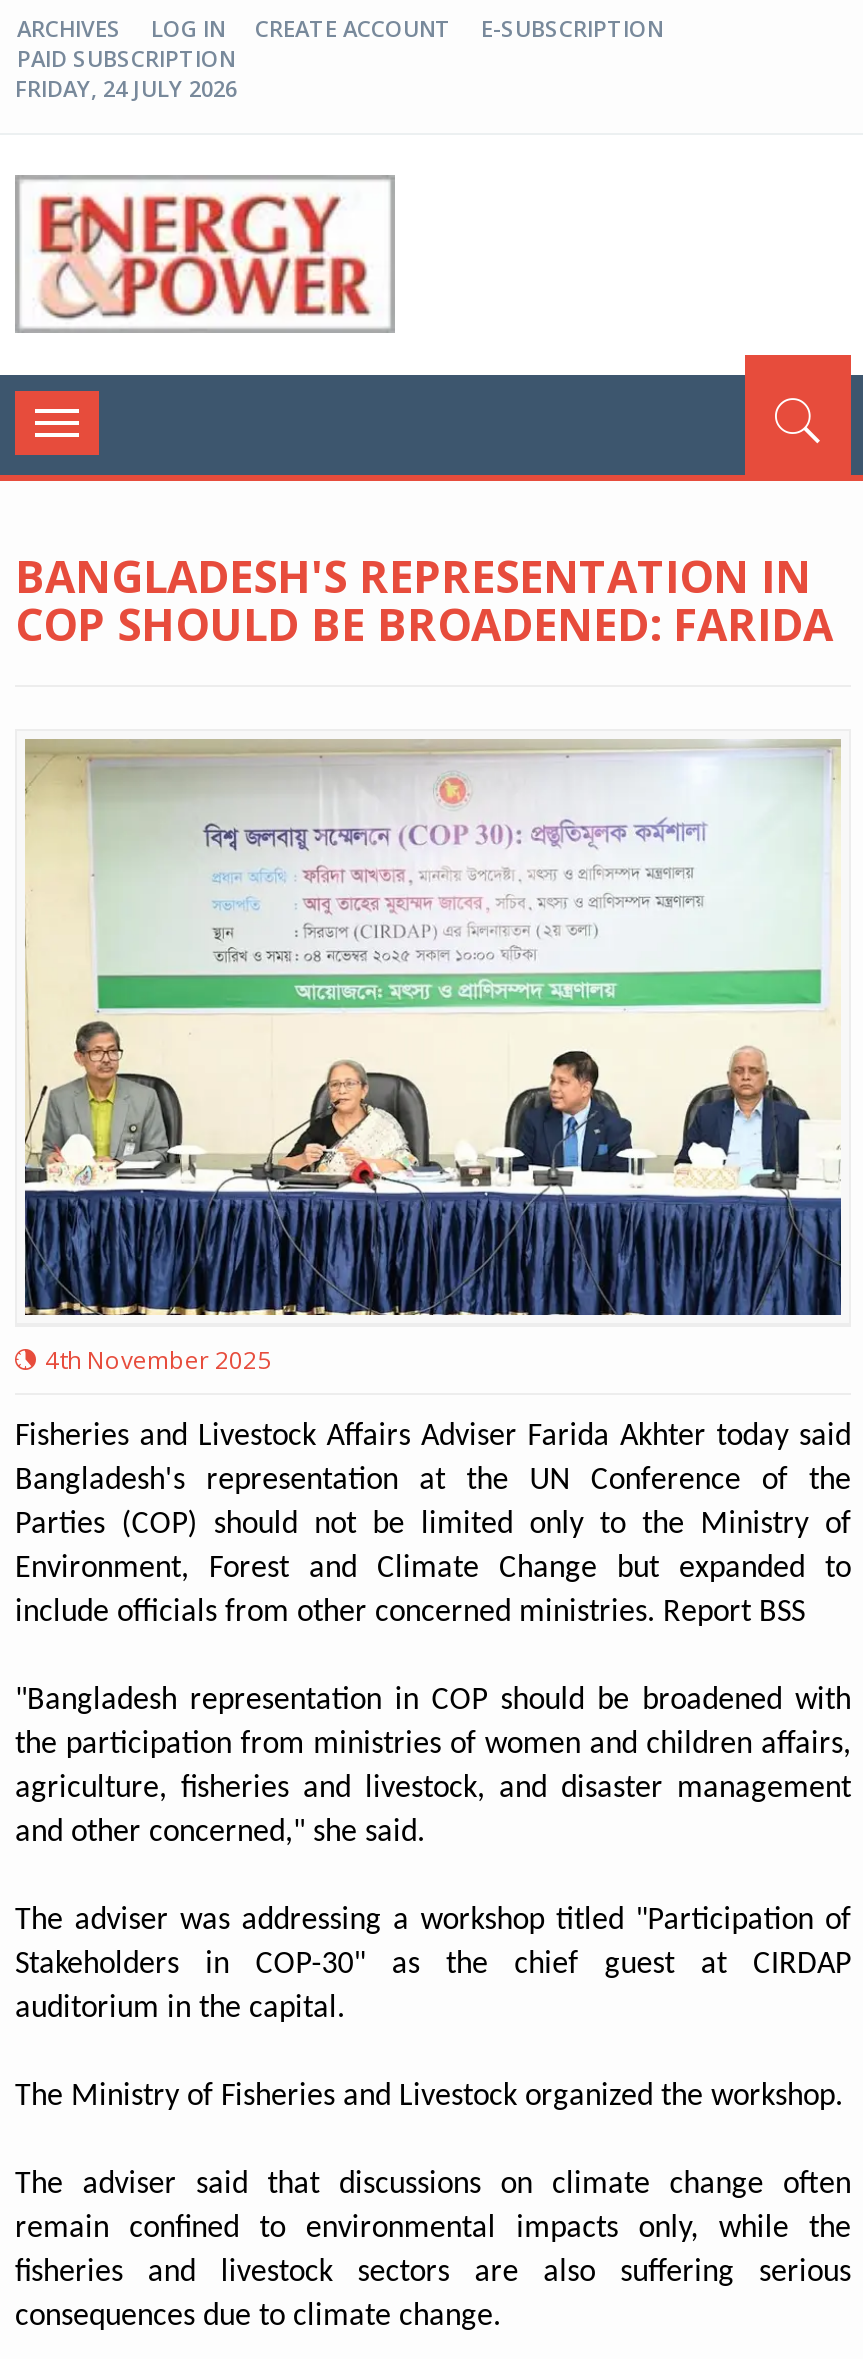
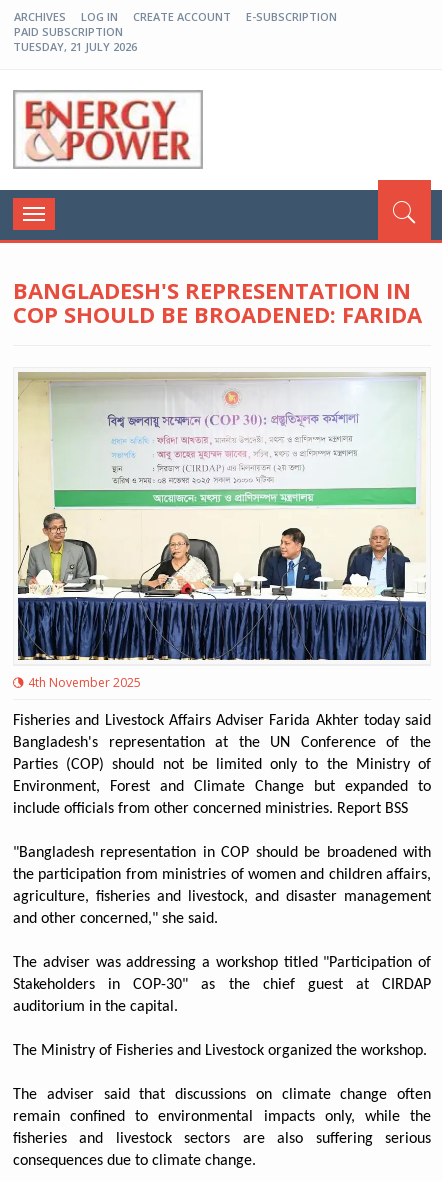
- FRIDAY, 24 JULY 2026
+ TUESDAY, 21 JULY 2026
